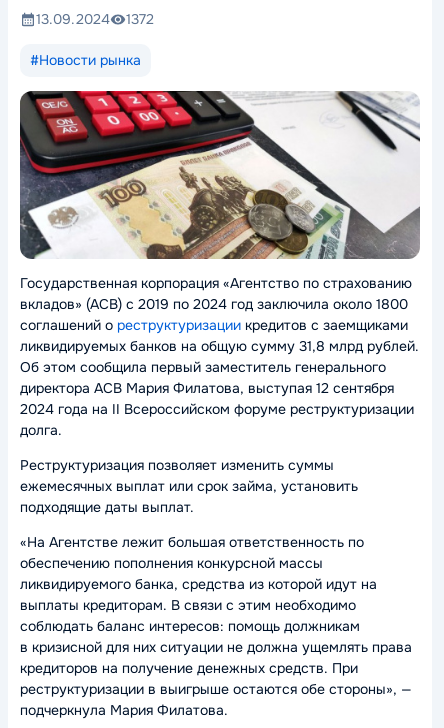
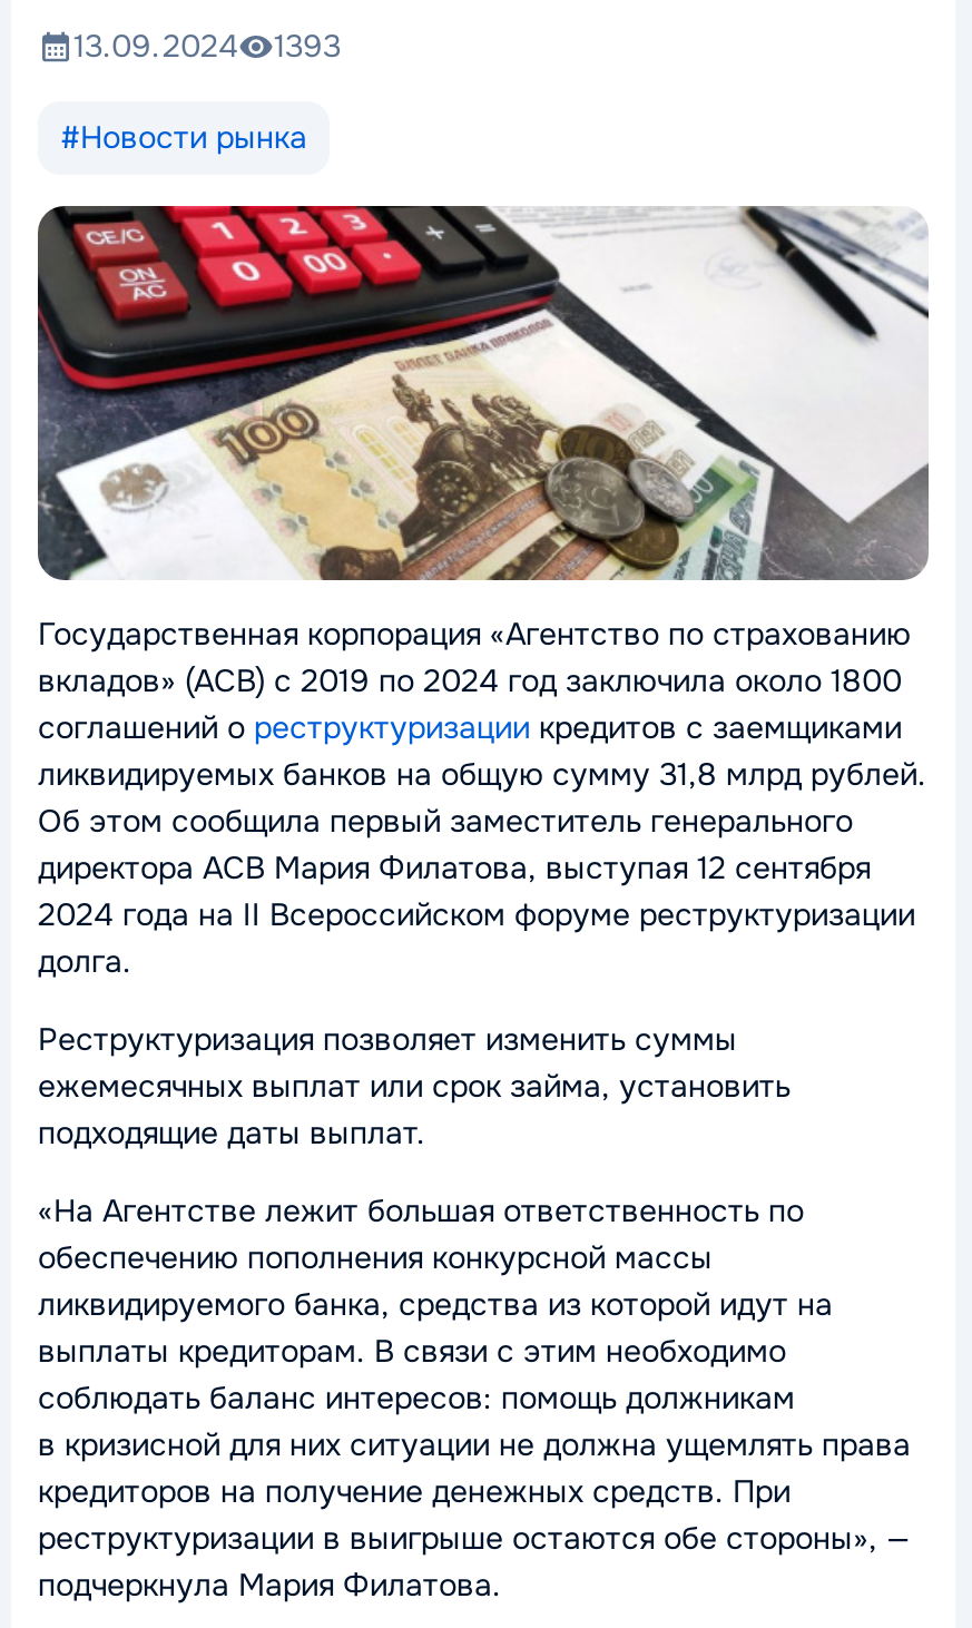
- 13.09.2024 1372
+ 13.09.2024 1393
